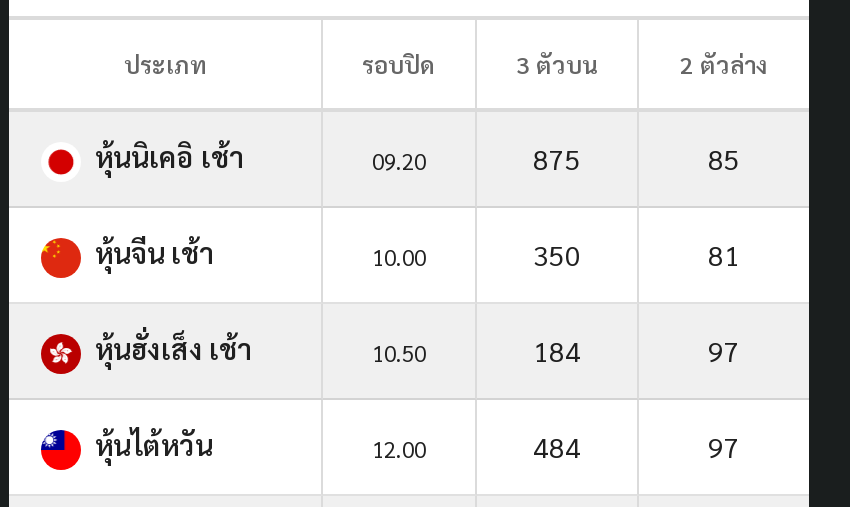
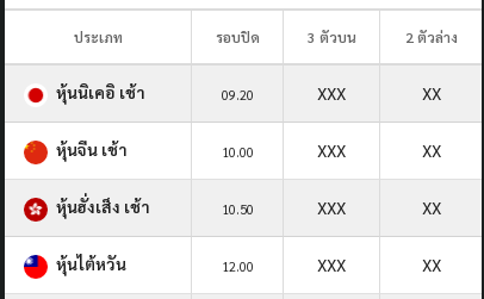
- 875
- 85
+ XXX
+ XX

- 350
- 81
+ XXX
+ XX

- 184
- 97
+ XXX
+ XX

- 484
- 97
+ XXX
+ XX
